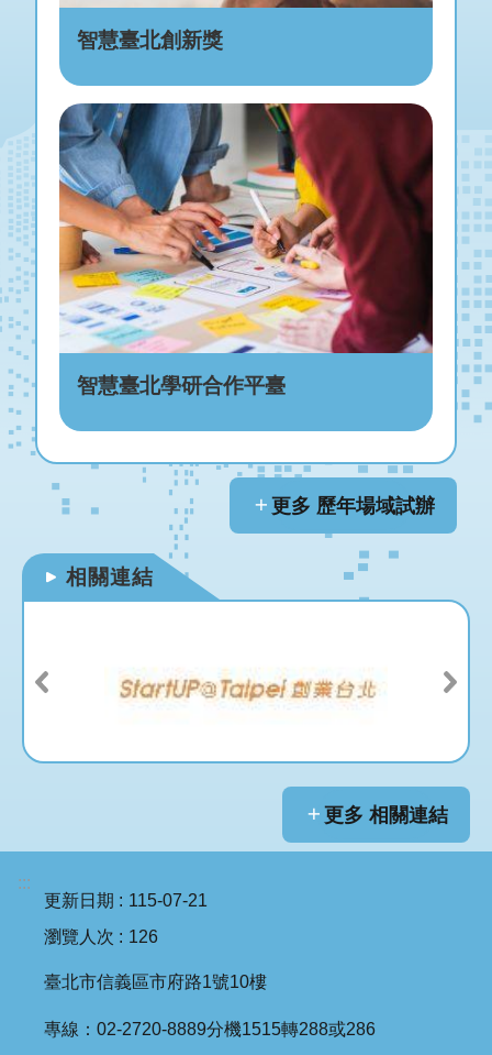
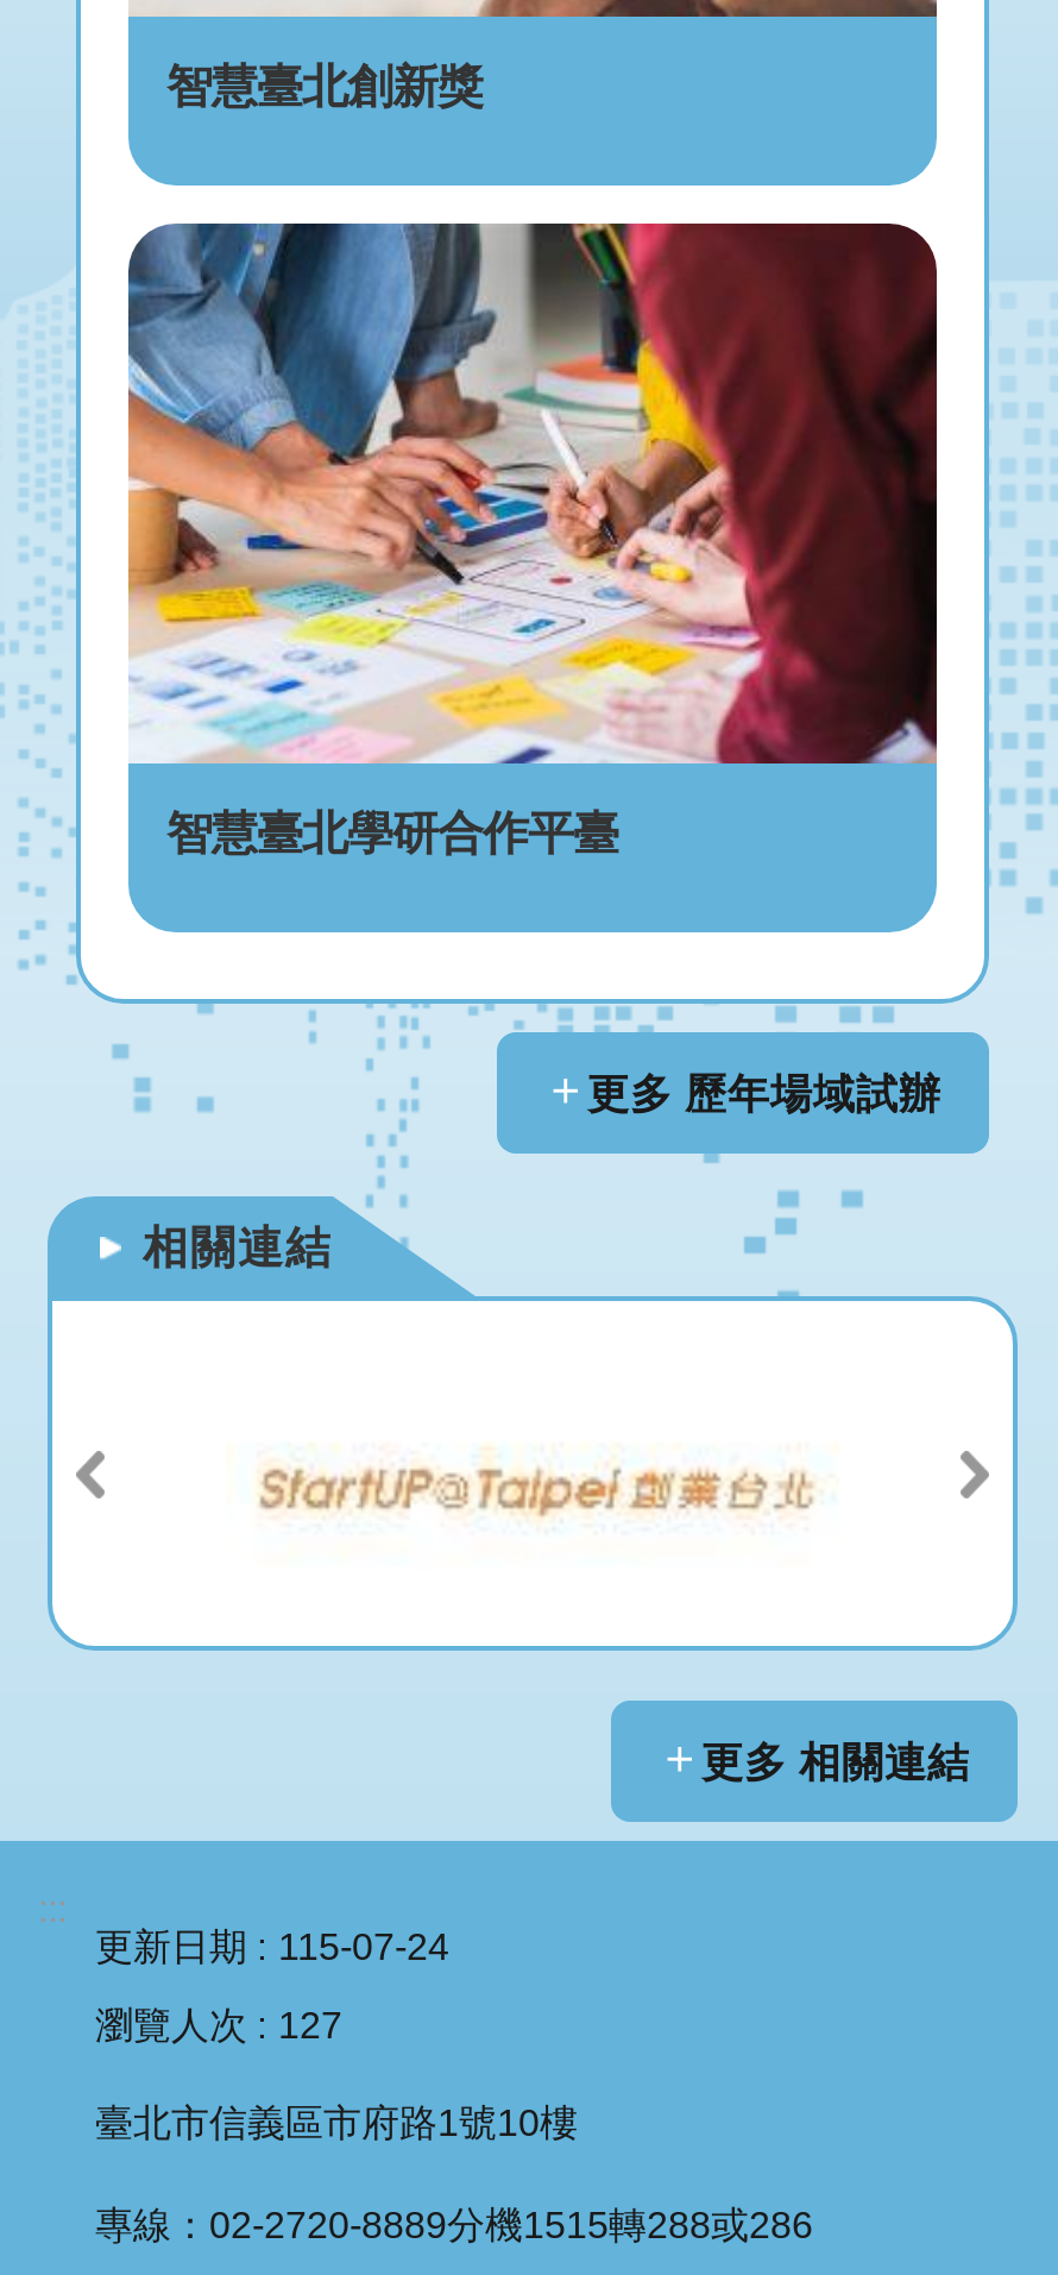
- 更新日期 115-07-21
+ 更新日期 115-07-24

- 瀏覽人次 126
+ 瀏覽人次 127
